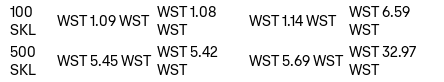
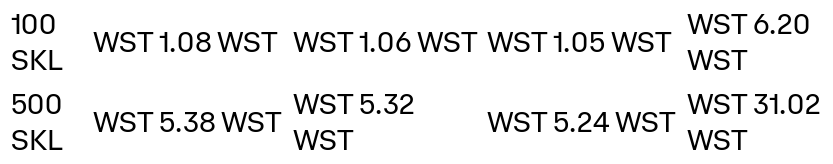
- WST 1.09 WST WST 1.08
- WST
- WST 1.14 WST
- WST 6.59
+ WST 1.08 WST WST 1.06 WST WST 1.05 WST WST 6.20

- WST 5.45 WST WST 5.42
+ WST 5.38 WST WST 5.32

- WST 5.69 WST WST 32.97
+ WST 5.24 WST WST 31.02
